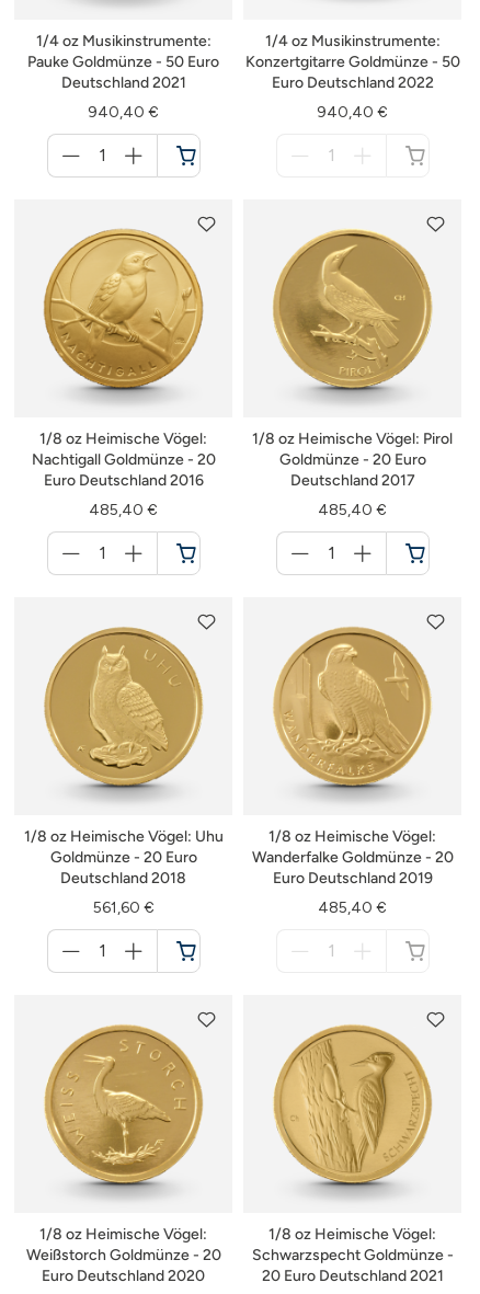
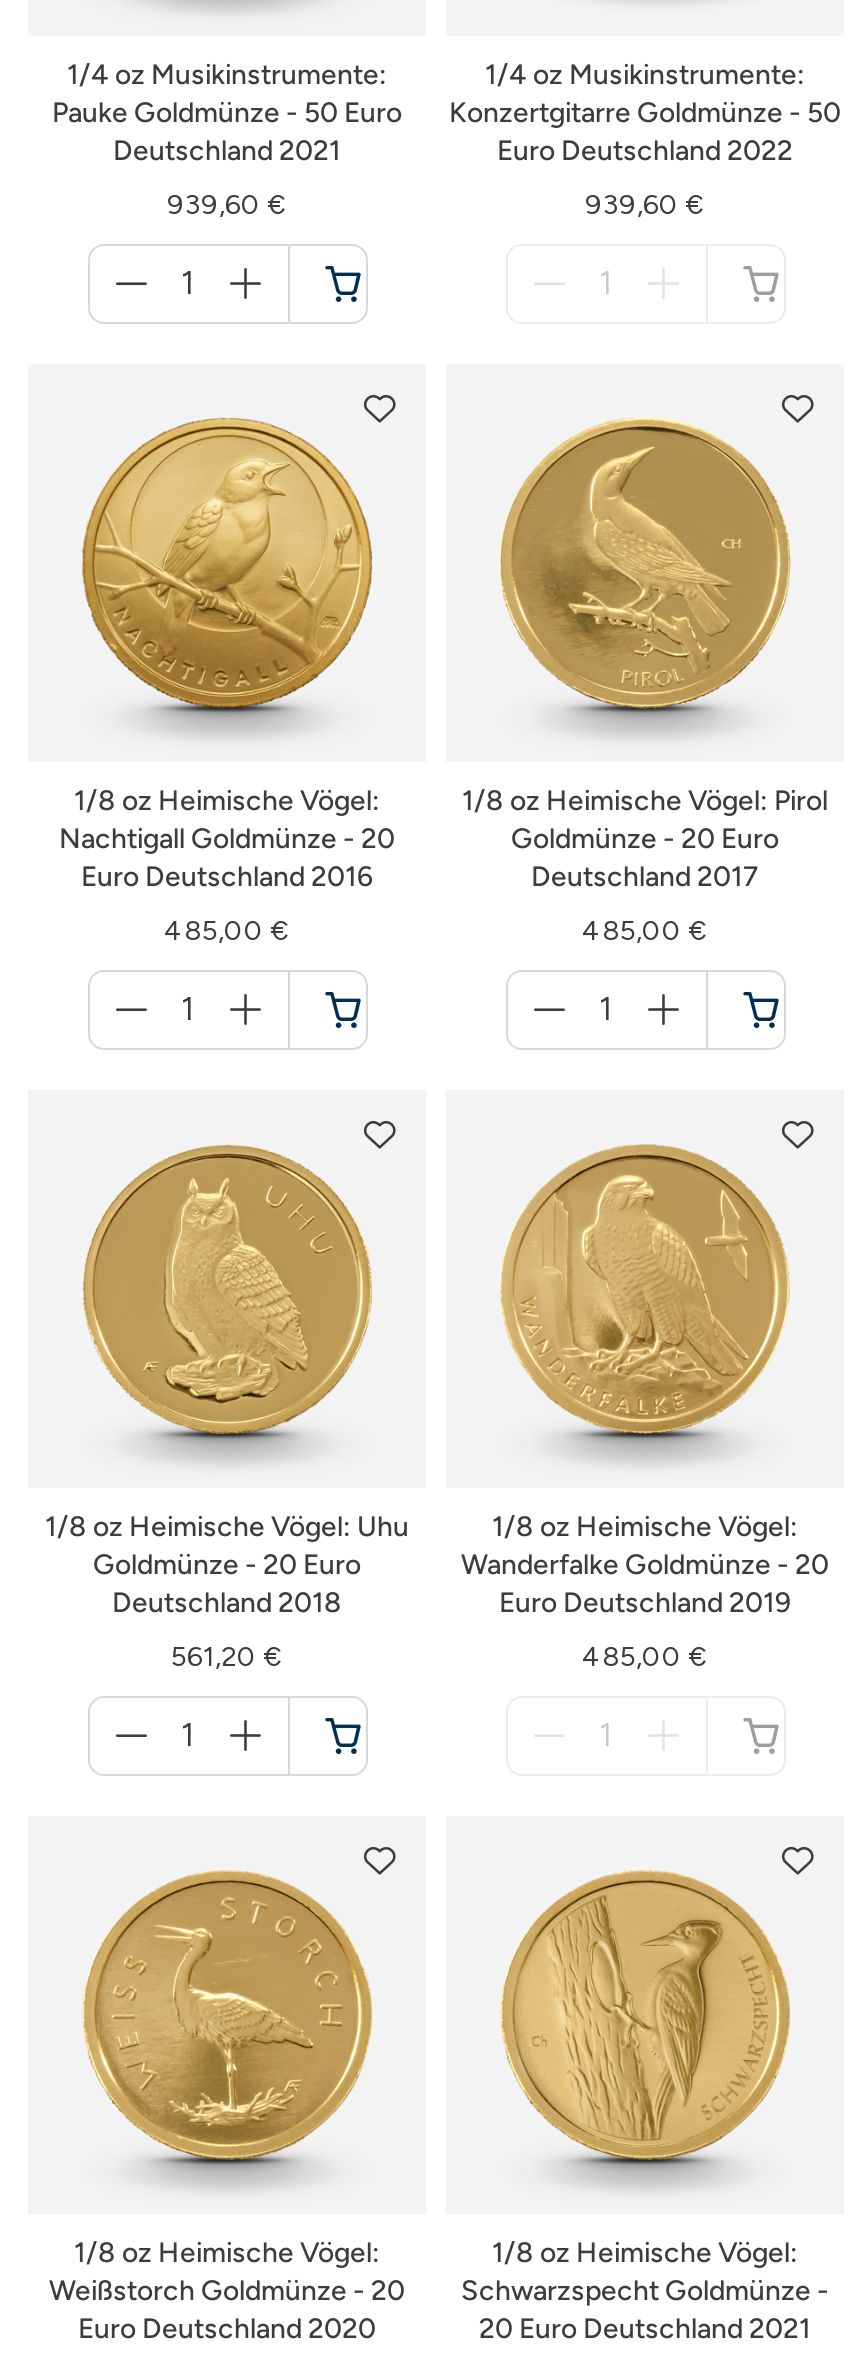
- 940,40 €
+ 939,60 €

- 940,40 €
+ 939,60 €

- 485,40 €
+ 485,00 €

- 485,40 €
+ 485,00 €

- 561,60 €
+ 561,20 €

- 485,40 €
+ 485,00 €
